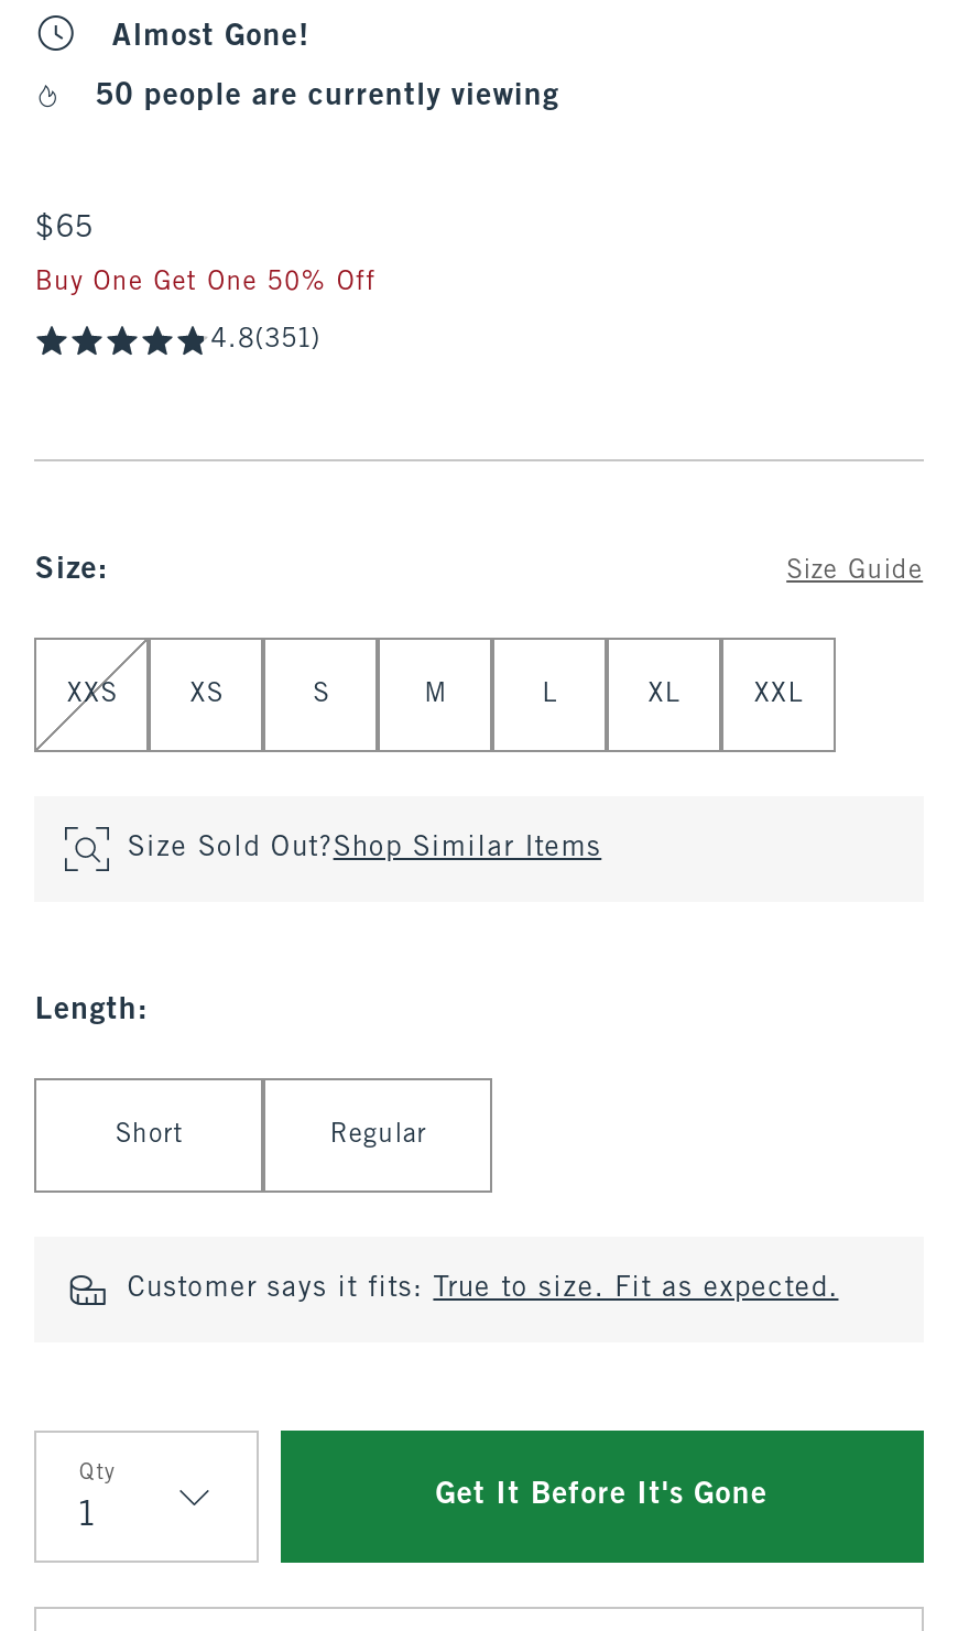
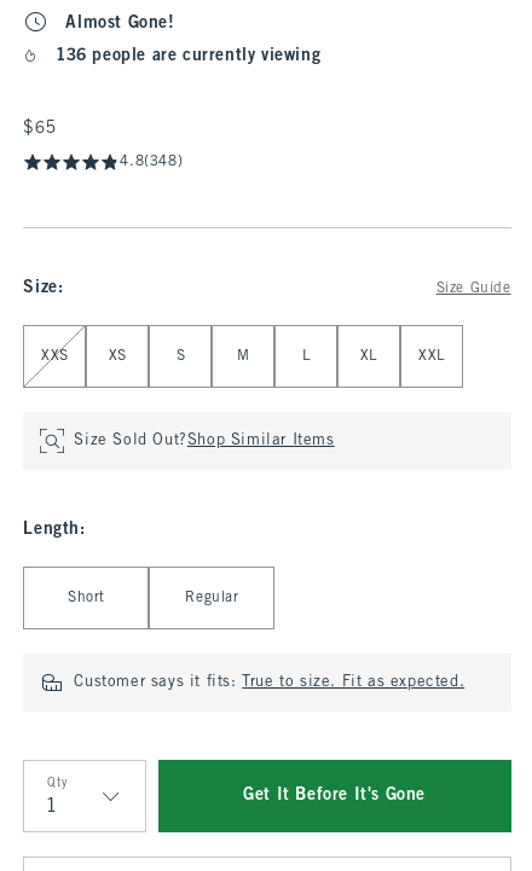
- 50 people are currently viewing
+ 136 people are currently viewing

- Buy One Get One 50% Off
- 4.8(351)
+ 4.8(348)
